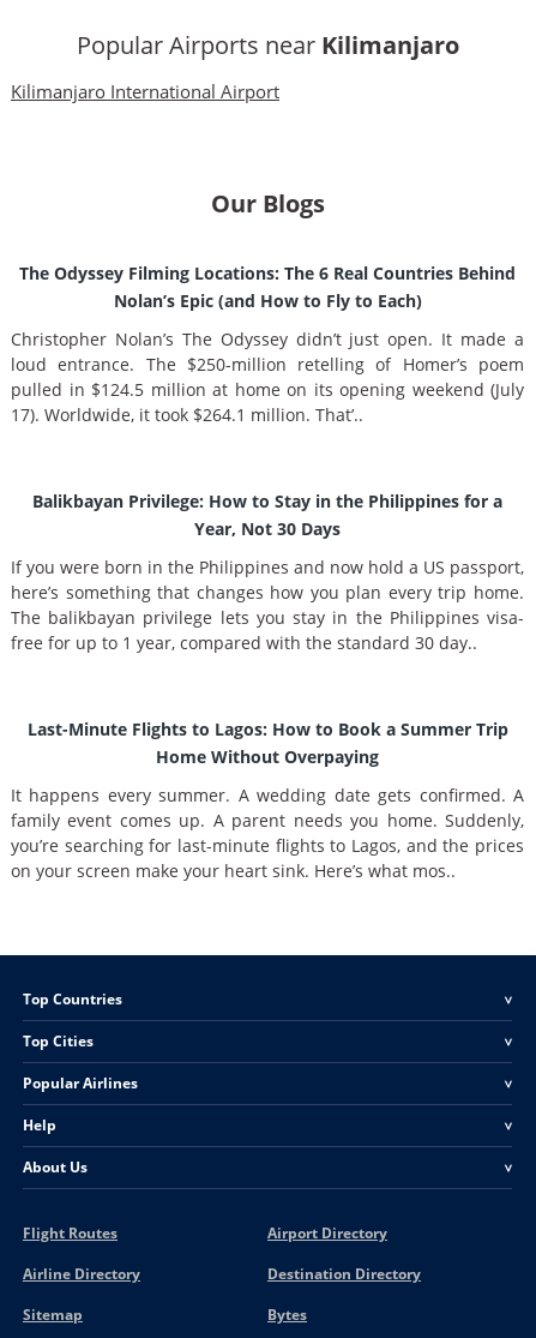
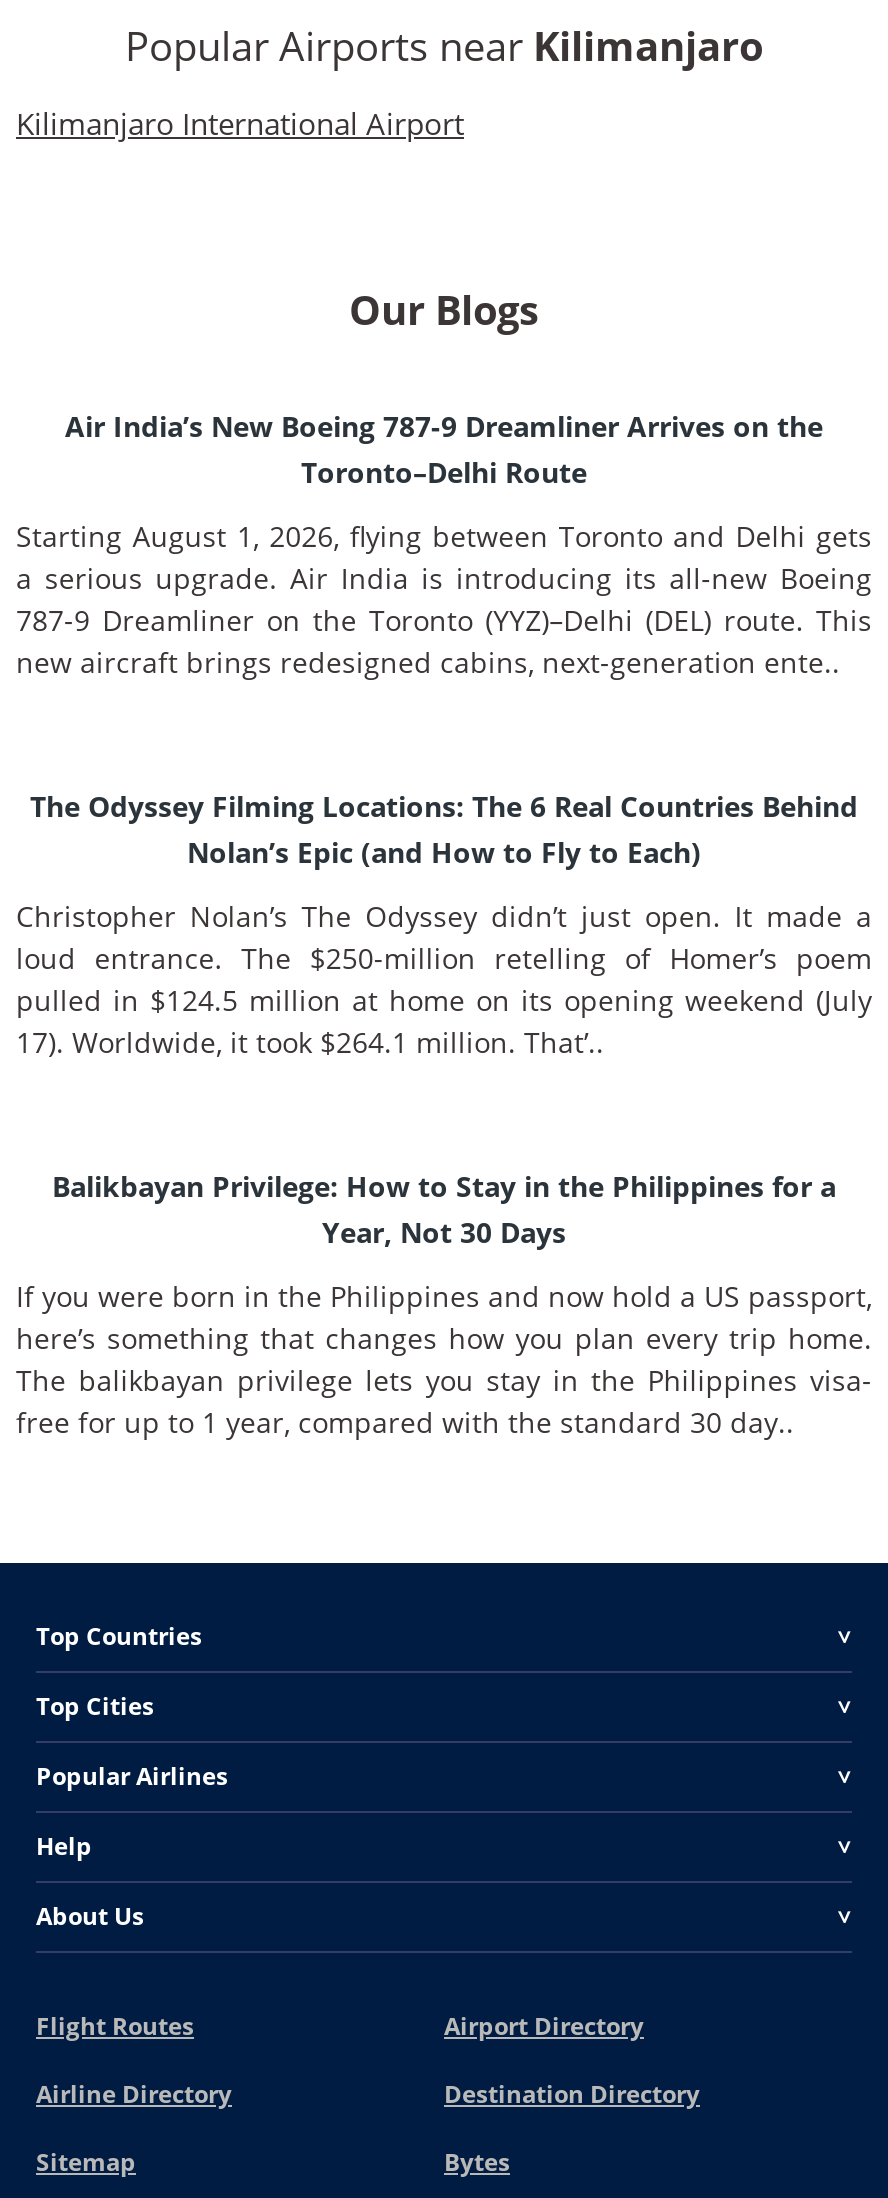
+ Air India’s New Boeing 787-9 Dreamliner Arrives on the
+ Toronto–Delhi Route
+ Starting August 1, 2026, flying between Toronto and Delhi gets
+ a serious upgrade. Air India is introducing its all-new Boeing
+ 787-9 Dreamliner on the Toronto (YYZ)–Delhi (DEL) route. This
+ new aircraft brings redesigned cabins, next-generation ente..

moved down: The Odyssey Filming Locations: The 6 Real Countries Behind | Nolan’s Epic (and How to Fly to Each) | Christopher Nolan’s The Odyssey didn’t just open. It made a | ... | The balikbayan privilege lets you stay in the Philippines visa- | free for up to 1 year, compared with the standard 30 day..

- Last-Minute Flights to Lagos: How to Book a Summer Trip
- Home Without Overpaying
- It happens every summer. A wedding date gets confirmed. A
- family event comes up. A parent needs you home. Suddenly,
- you’re searching for last-minute flights to Lagos, and the prices
- on your screen make your heart sink. Here’s what mos..
